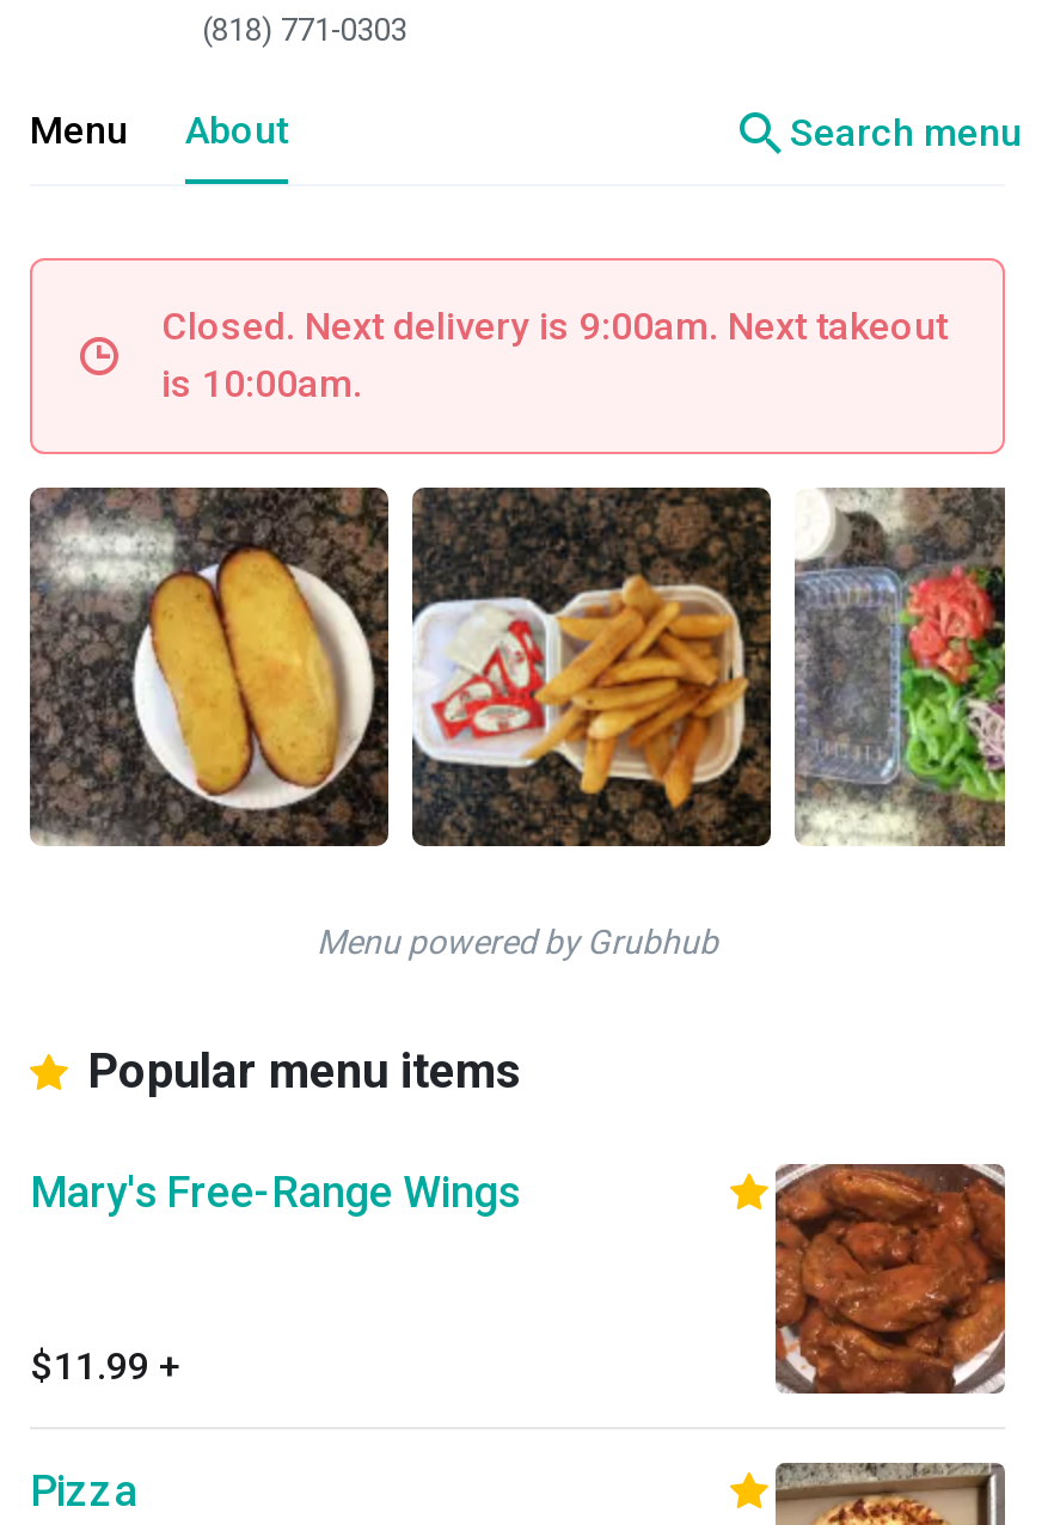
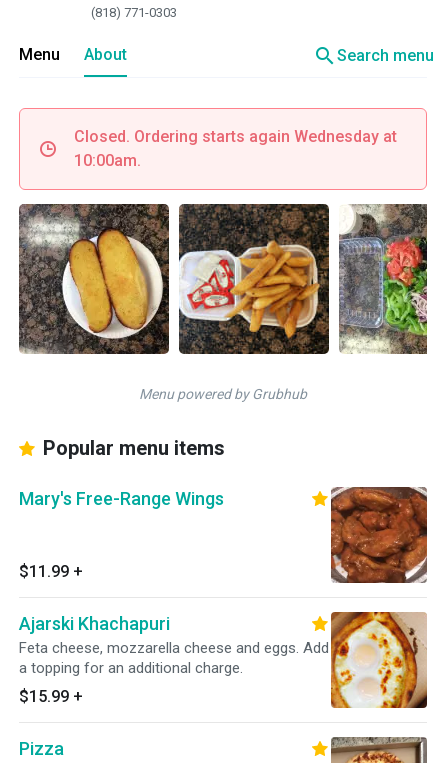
- Closed. Next delivery is 9:00am. Next takeout
- is 10:00am.
+ Closed. Ordering starts again Wednesday at
+ 10:00am.

+ [image]
+ Ajarski Khachapuri
+ Feta cheese, mozzarella cheese and eggs. Add
+ a topping for an additional charge.
+ $15.99 +
